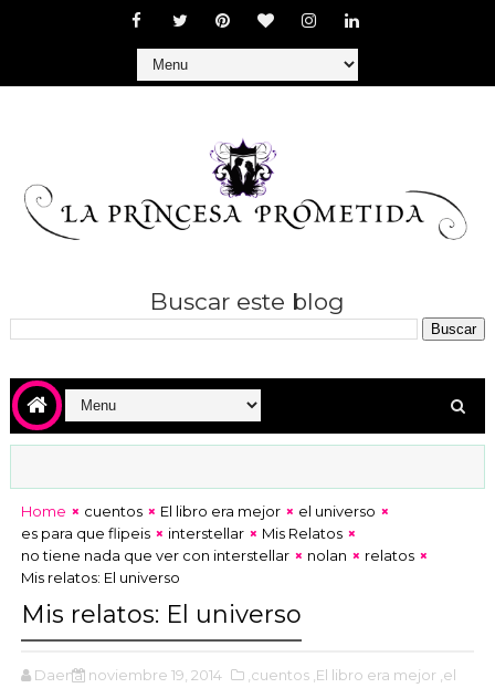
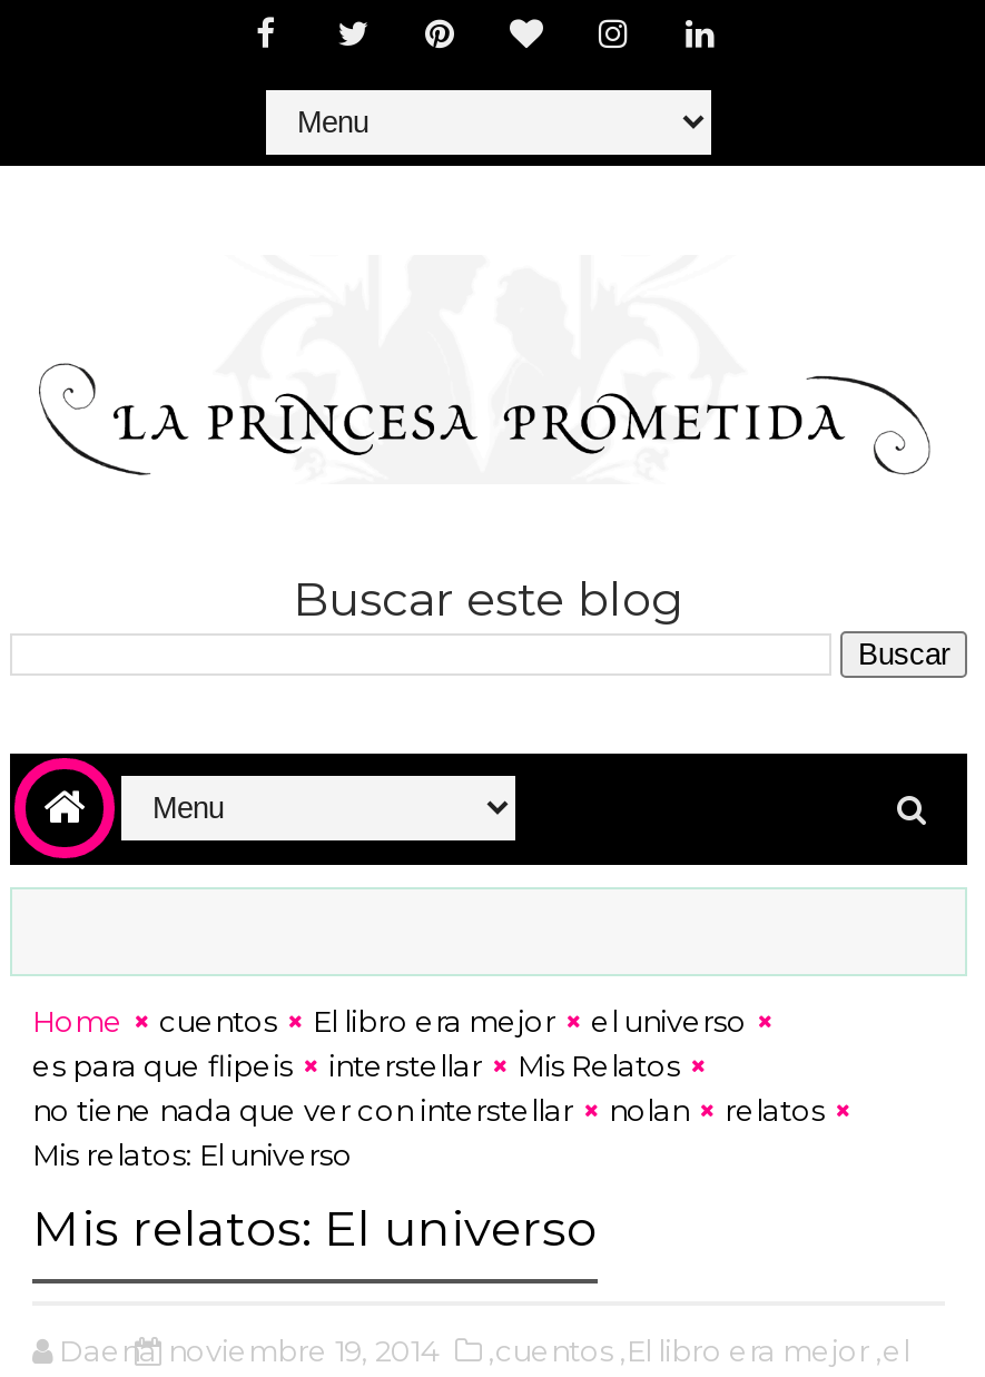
- [image]
